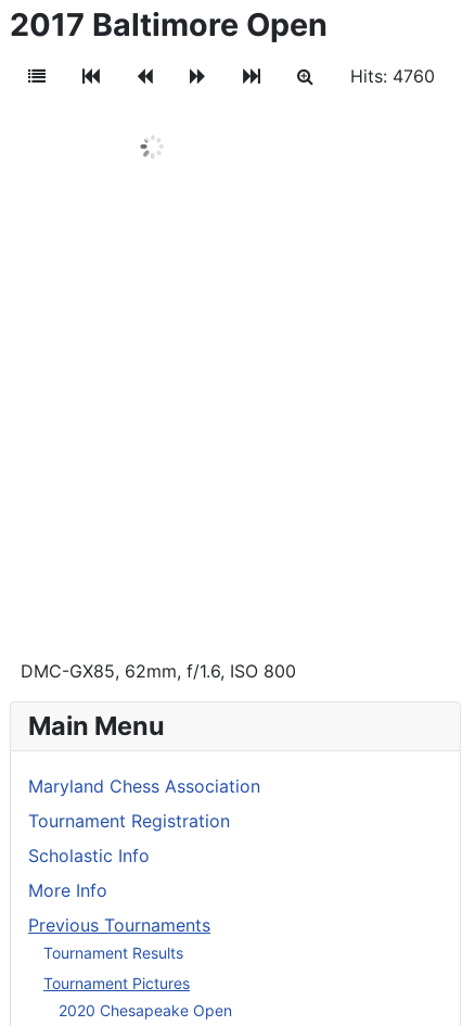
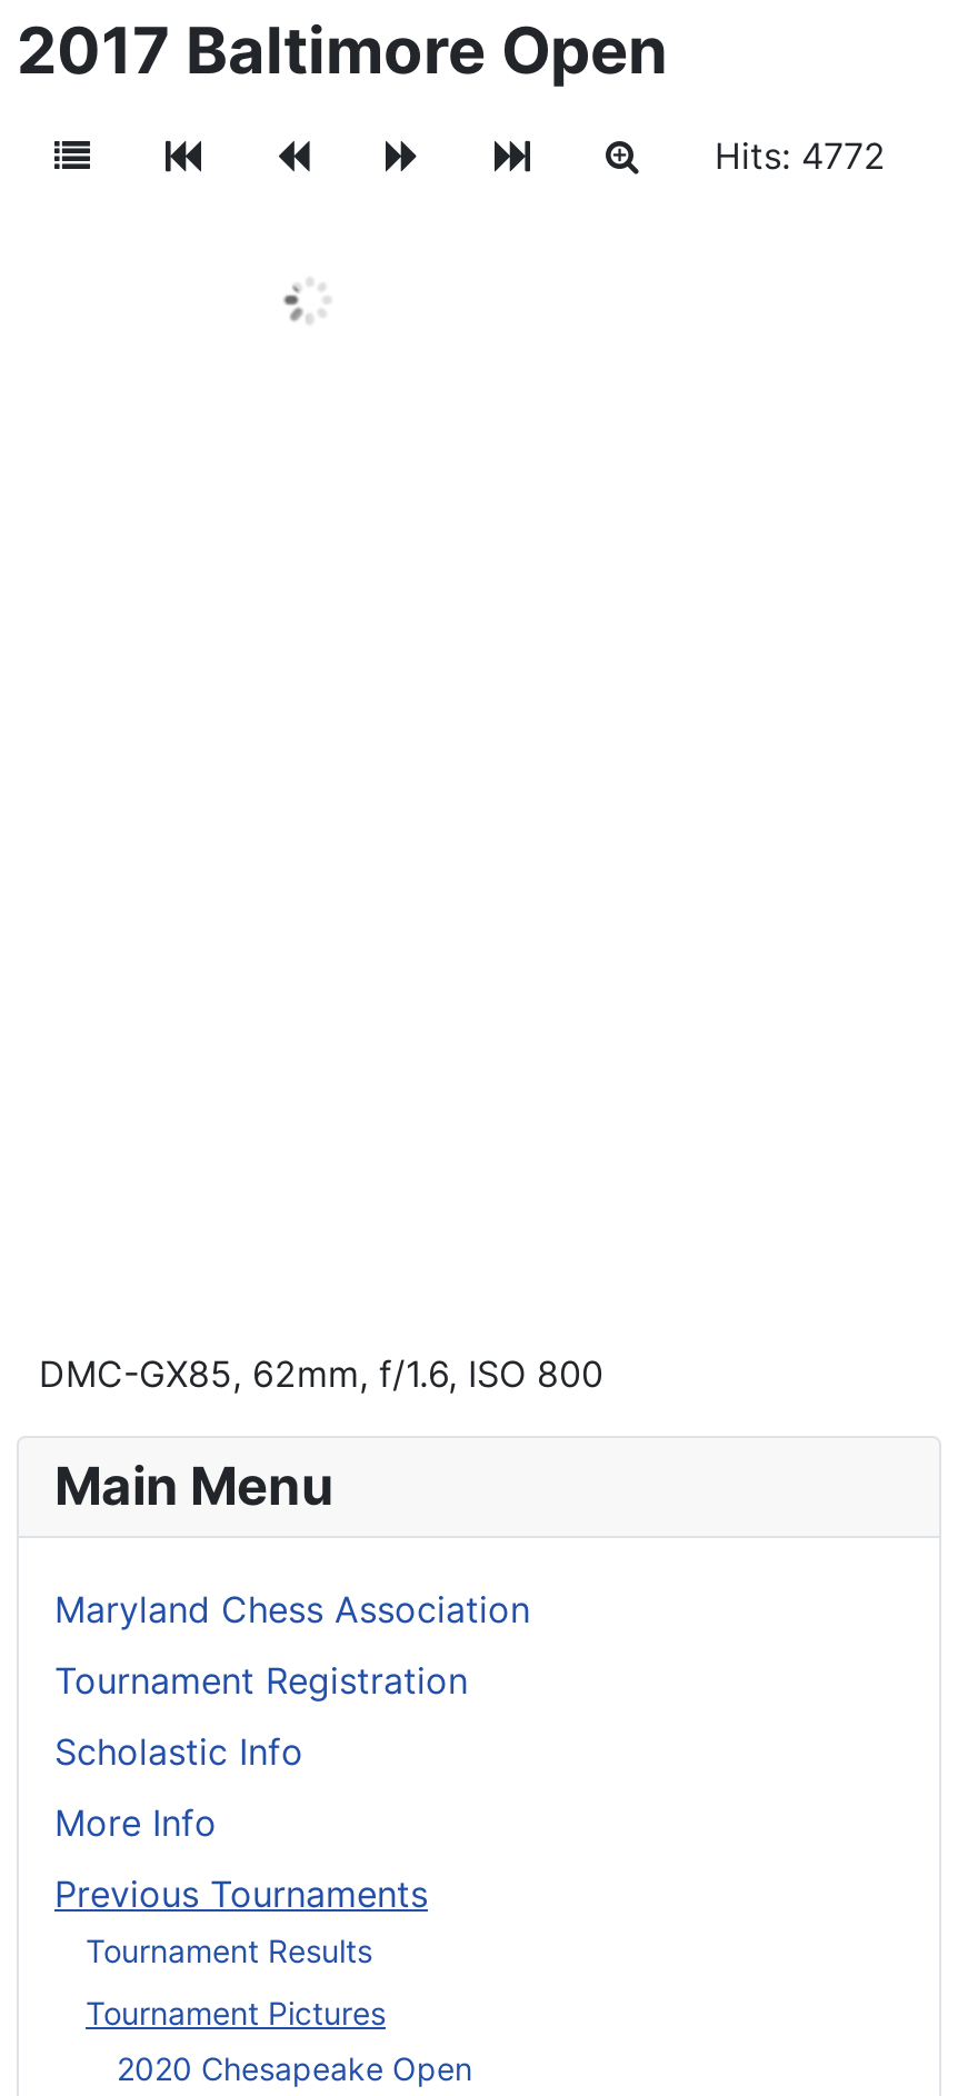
- Hits: 4760
+ Hits: 4772
